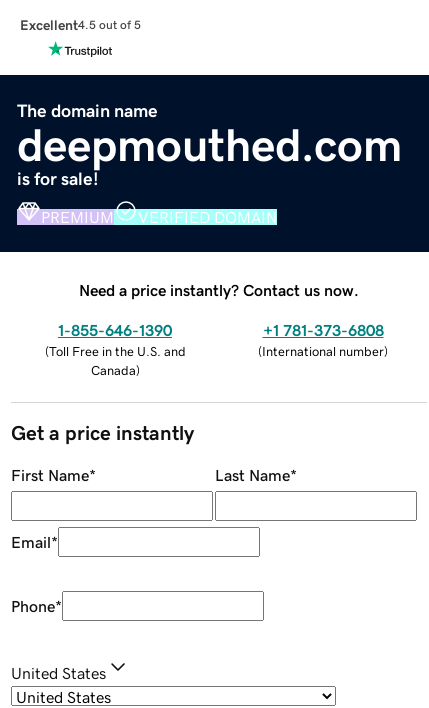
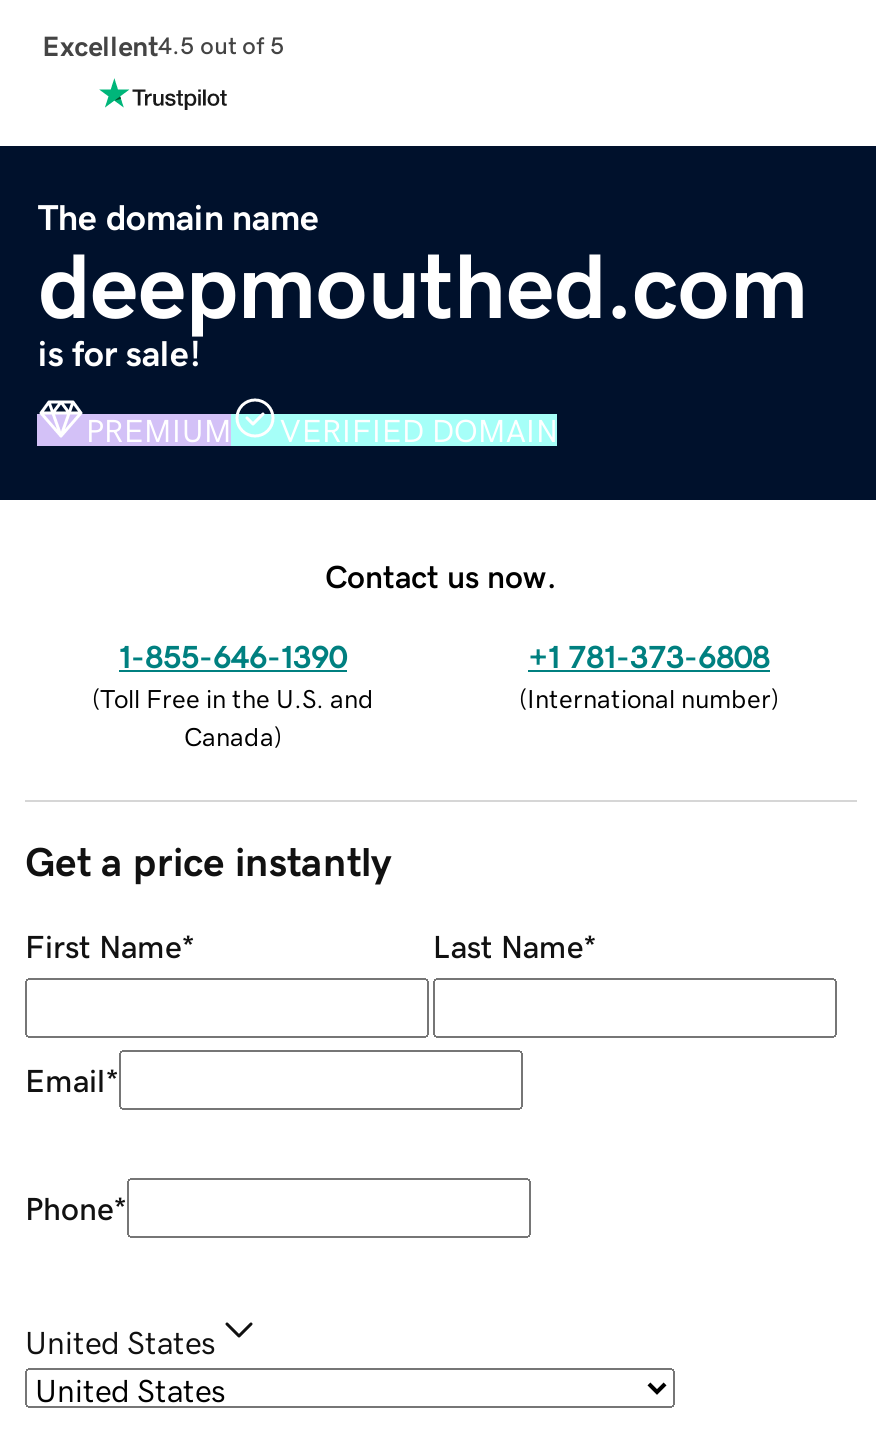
- Need a price instantly? Contact us now.
+ Contact us now.
